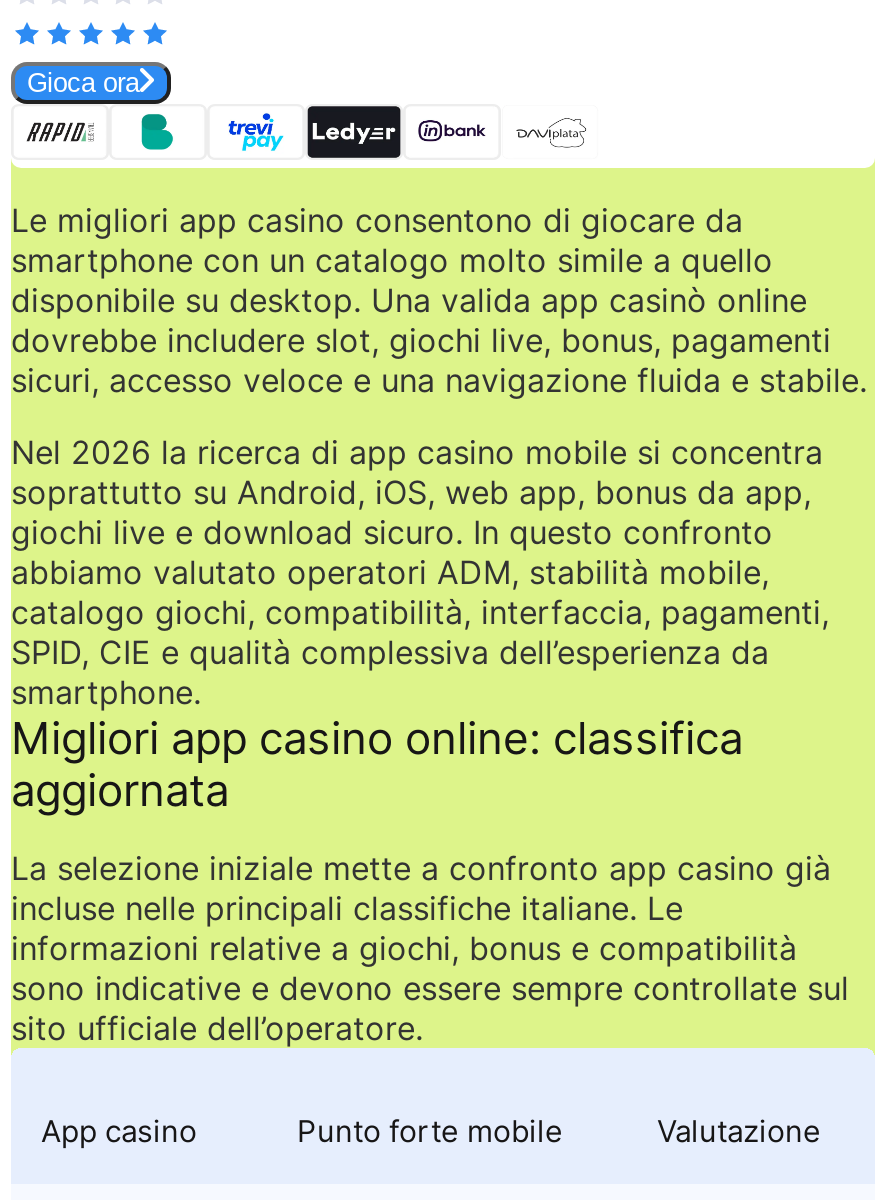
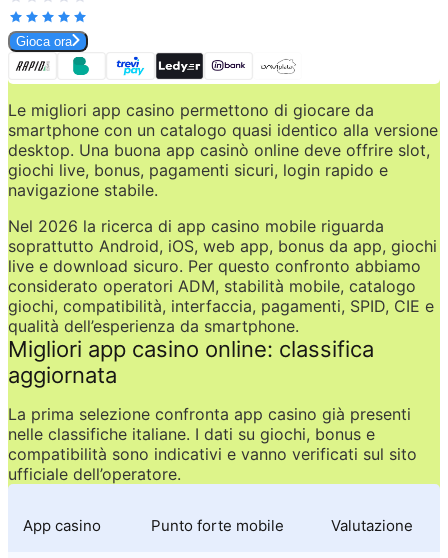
- Le migliori app casino consentono di giocare da
- smartphone con un catalogo molto simile a quello
- disponibile su desktop. Una valida app casinò online
- dovrebbe includere slot, giochi live, bonus, pagamenti
- sicuri, accesso veloce e una navigazione fluida e stabile.
+ Le migliori app casino permettono di giocare da
+ smartphone con un catalogo quasi identico alla versione
+ desktop. Una buona app casinò online deve offrire slot,
+ giochi live, bonus, pagamenti sicuri, login rapido e
+ navigazione stabile.

- Nel 2026 la ricerca di app casino mobile si concentra
- soprattutto su Android, iOS, web app, bonus da app,
- giochi live e download sicuro. In questo confronto
- abbiamo valutato operatori ADM, stabilità mobile,
- catalogo giochi, compatibilità, interfaccia, pagamenti,
- SPID, CIE e qualità complessiva dell’esperienza da
- smartphone.
+ Nel 2026 la ricerca di app casino mobile riguarda
+ soprattutto Android, iOS, web app, bonus da app, giochi
+ live e download sicuro. Per questo confronto abbiamo
+ considerato operatori ADM, stabilità mobile, catalogo
+ giochi, compatibilità, interfaccia, pagamenti, SPID, CIE e
+ qualità dell’esperienza da smartphone.

- La selezione iniziale mette a confronto app casino già
- incluse nelle principali classifiche italiane. Le
- informazioni relative a giochi, bonus e compatibilità
- sono indicative e devono essere sempre controllate sul
- sito ufficiale dell’operatore.
+ La prima selezione confronta app casino già presenti
+ nelle classifiche italiane. I dati su giochi, bonus e
+ compatibilità sono indicativi e vanno verificati sul sito
+ ufficiale dell’operatore.
